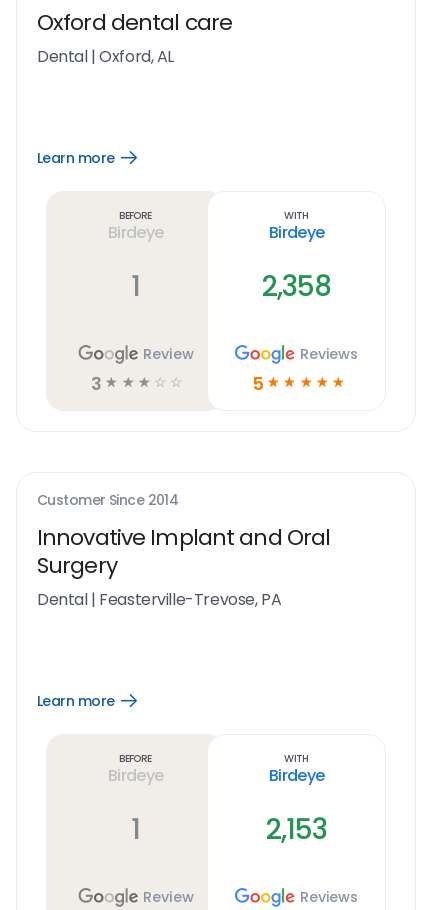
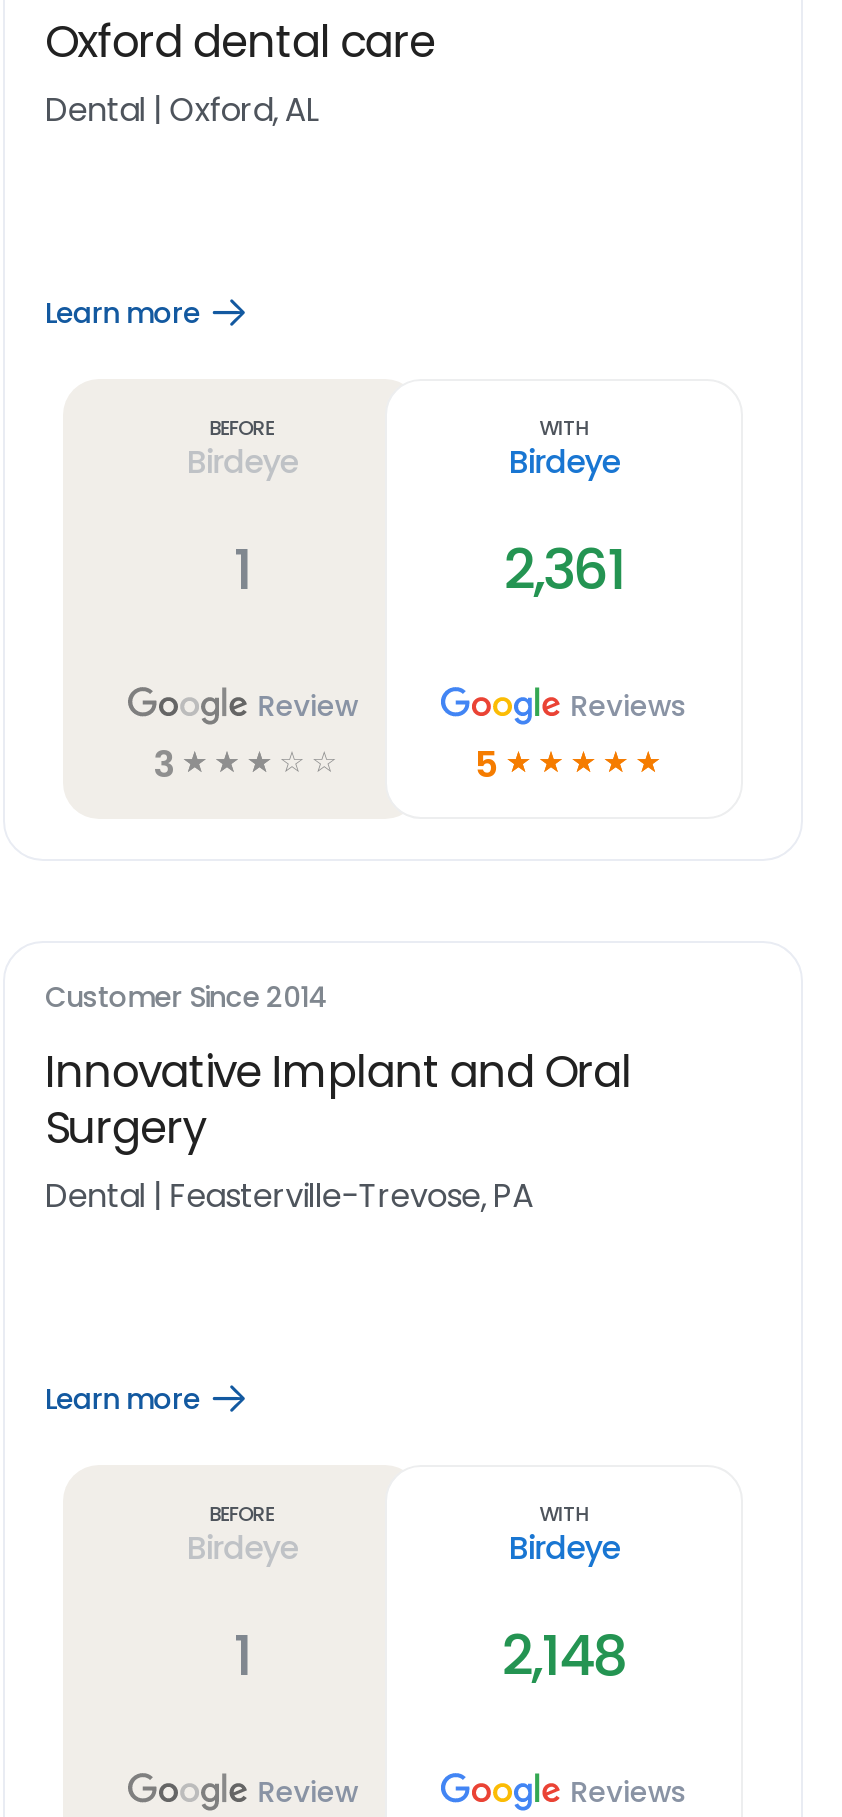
- 2,358
+ 2,361

- 2,153
+ 2,148
